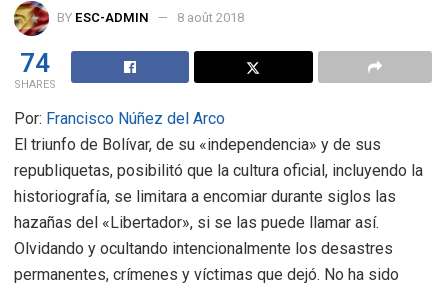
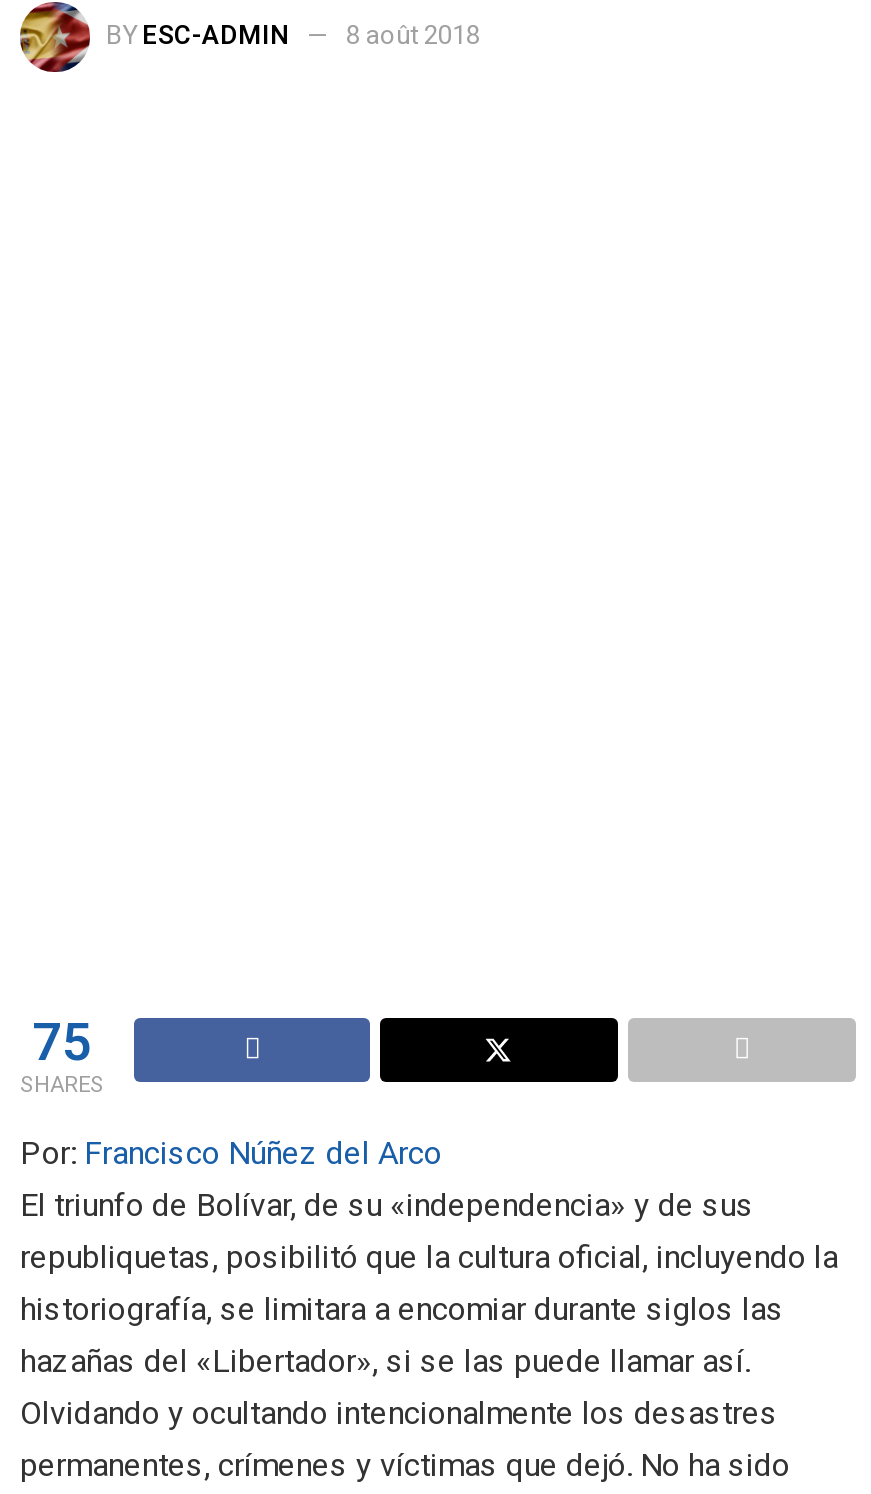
- 74
+ 75
